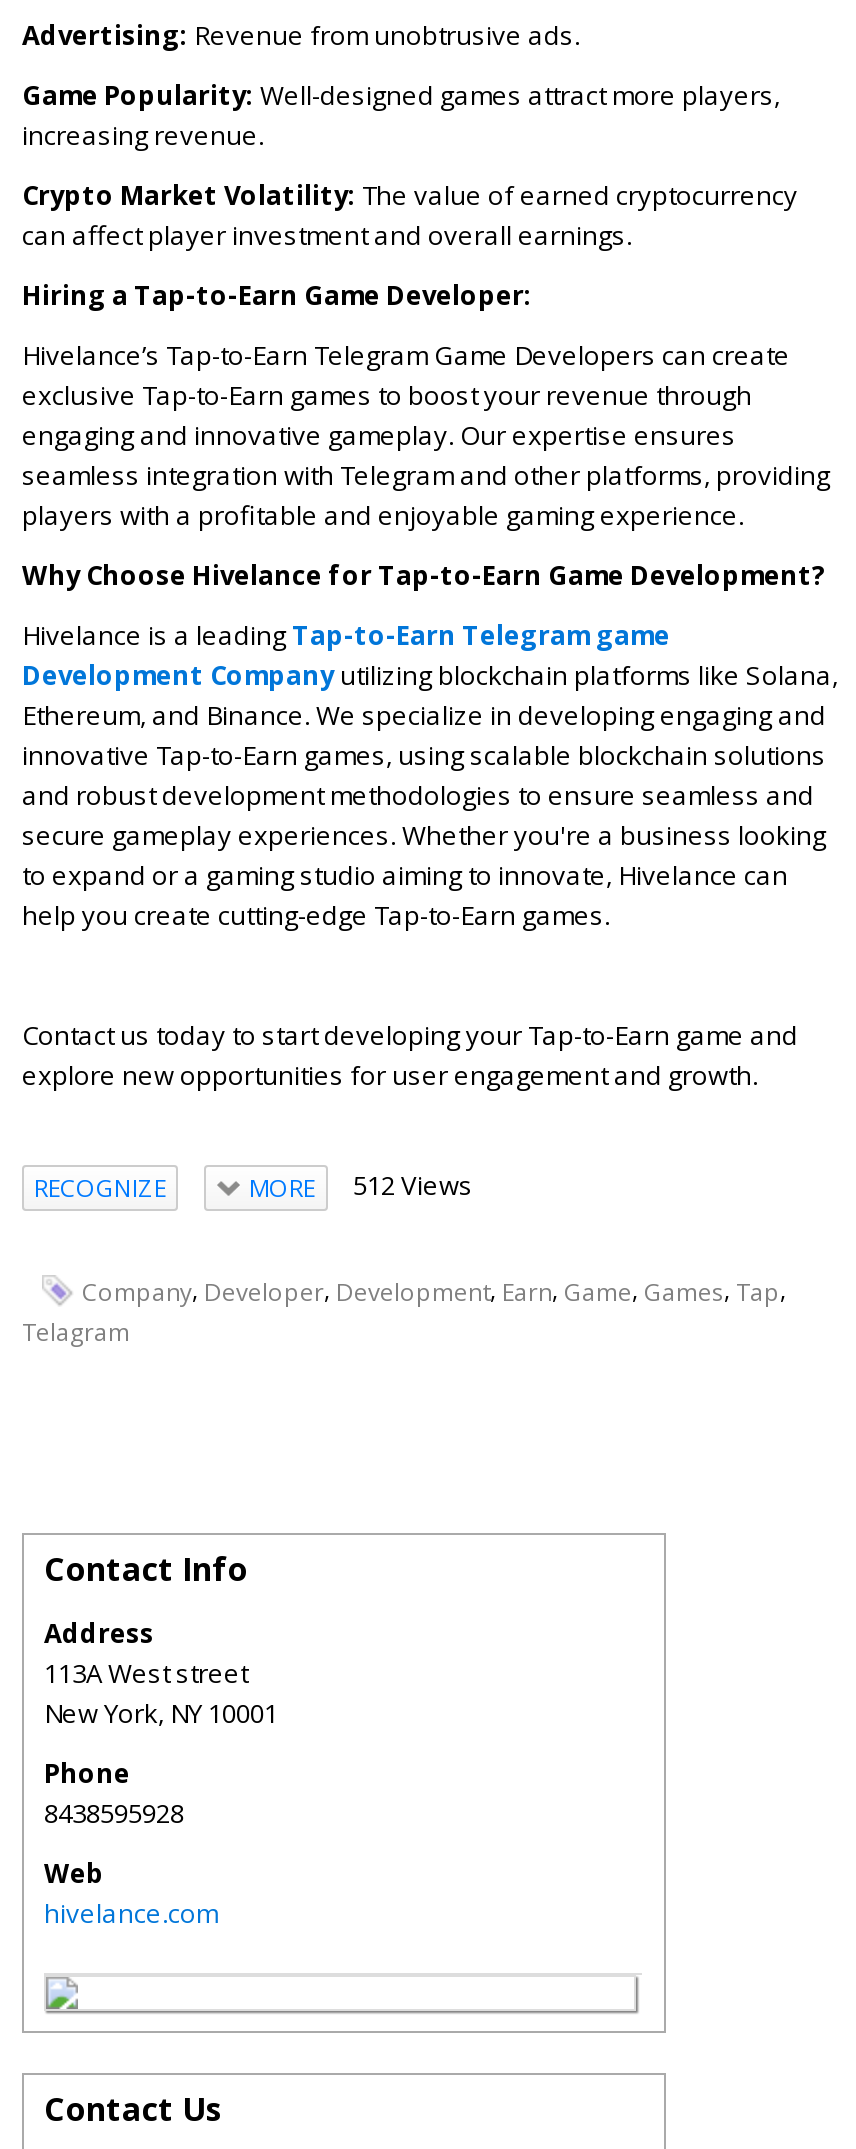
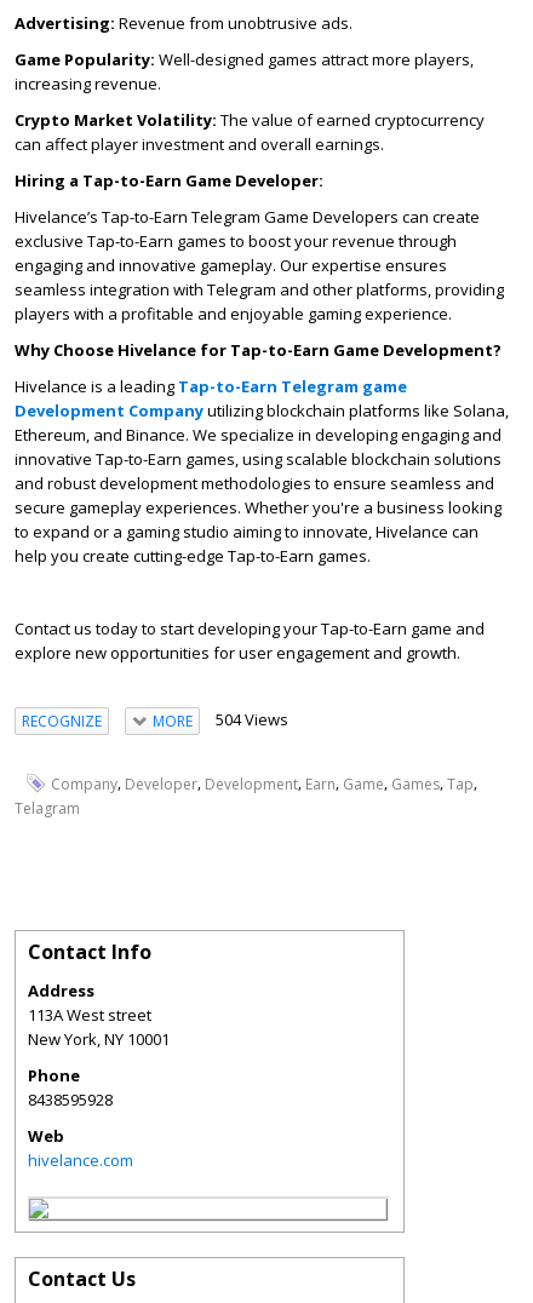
- MORE 512 Views
+ MORE 504 Views
